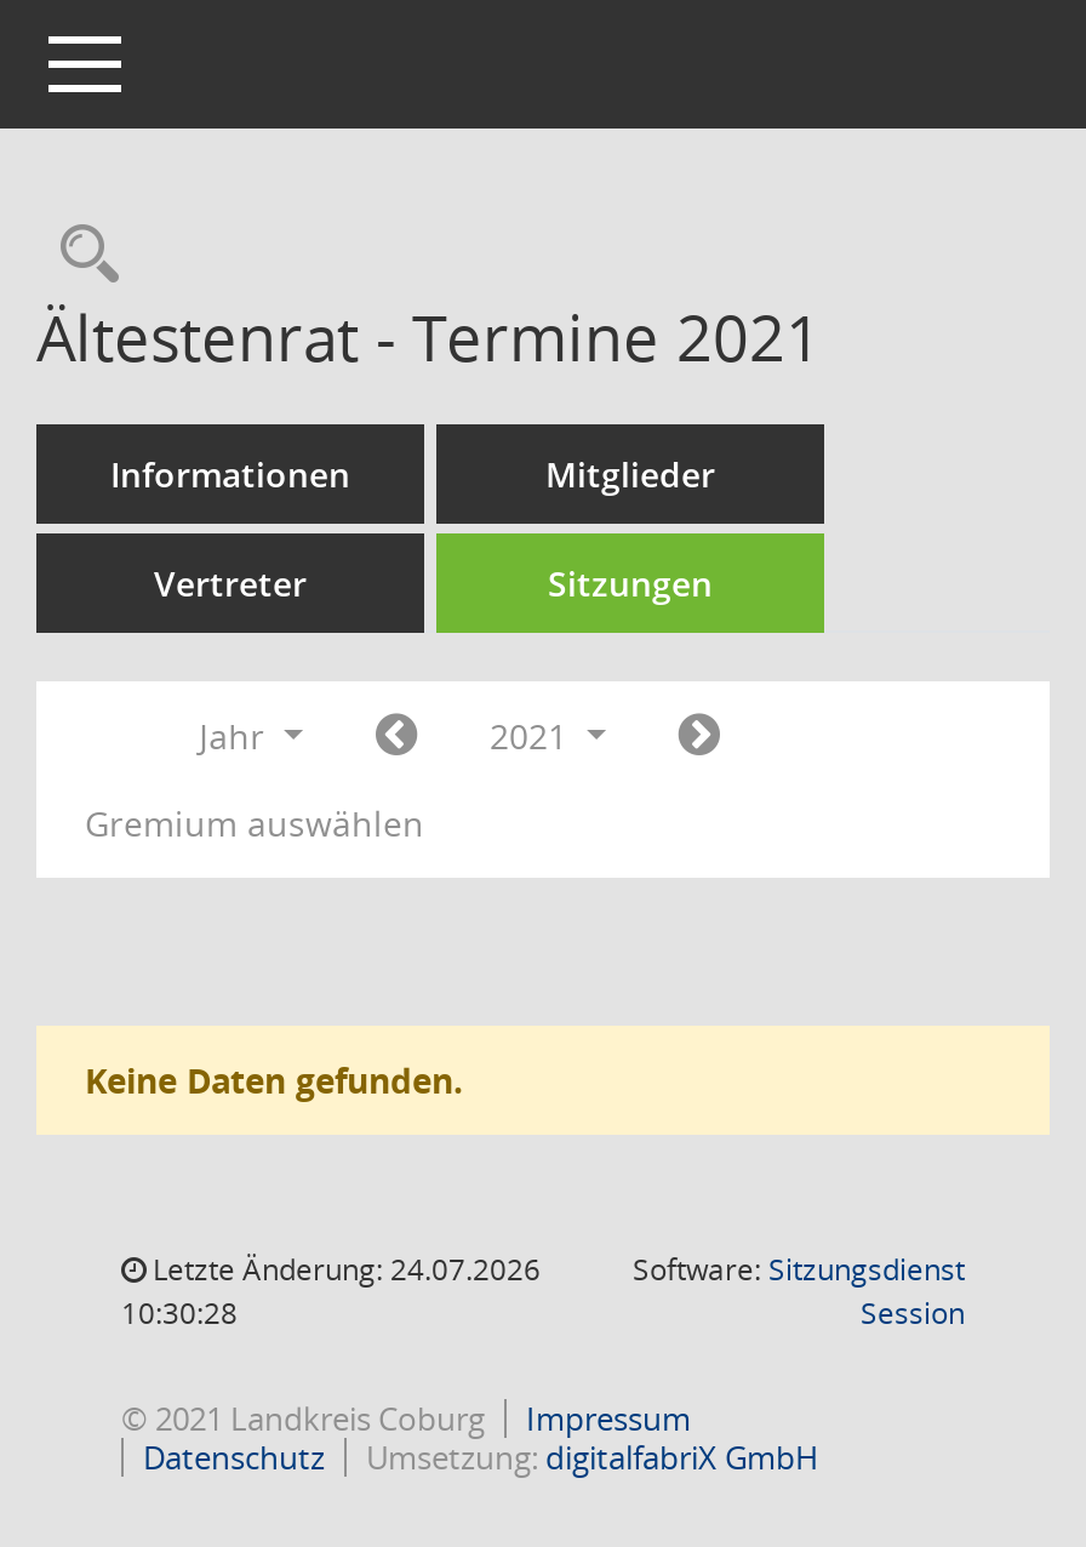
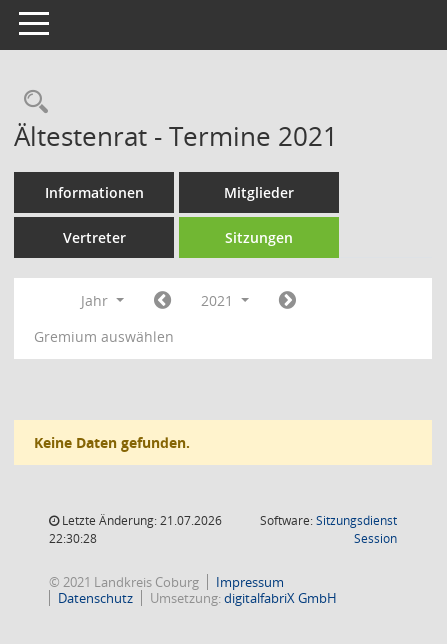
- Letzte Änderung: 24.07.2026
+ Letzte Änderung: 21.07.2026

- 10:30:28
+ 22:30:28
